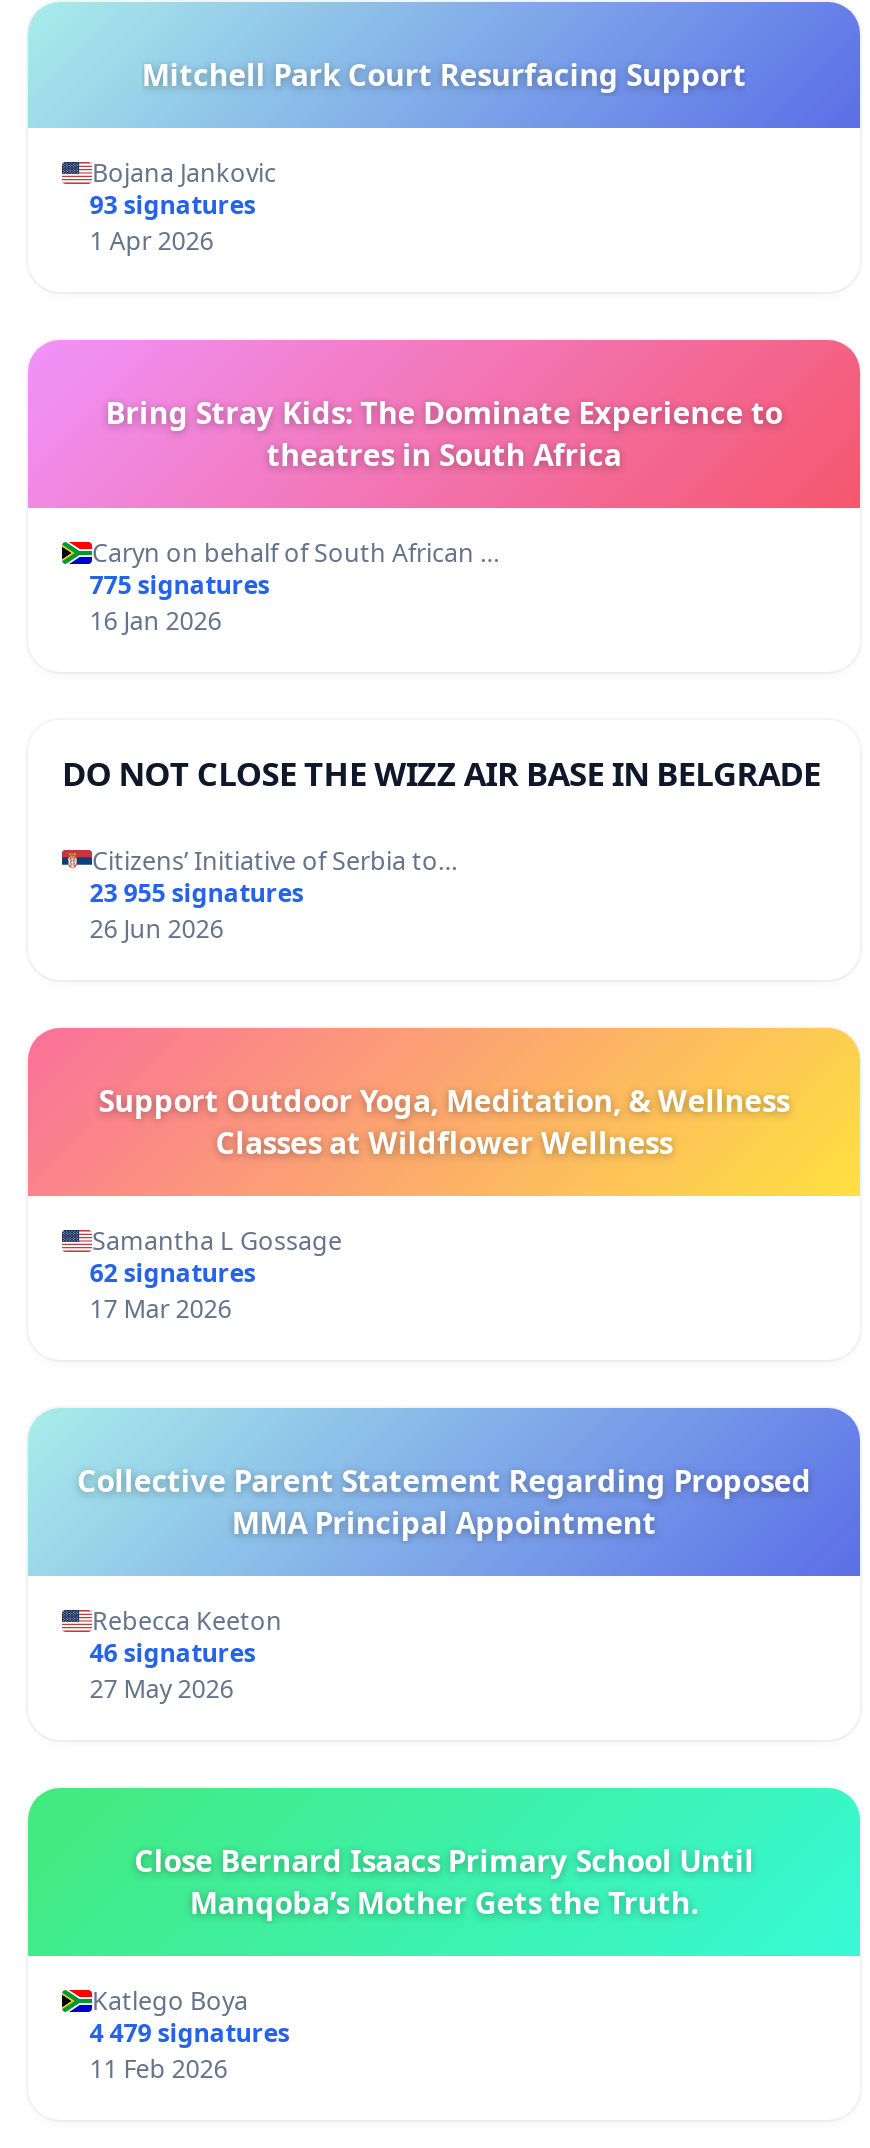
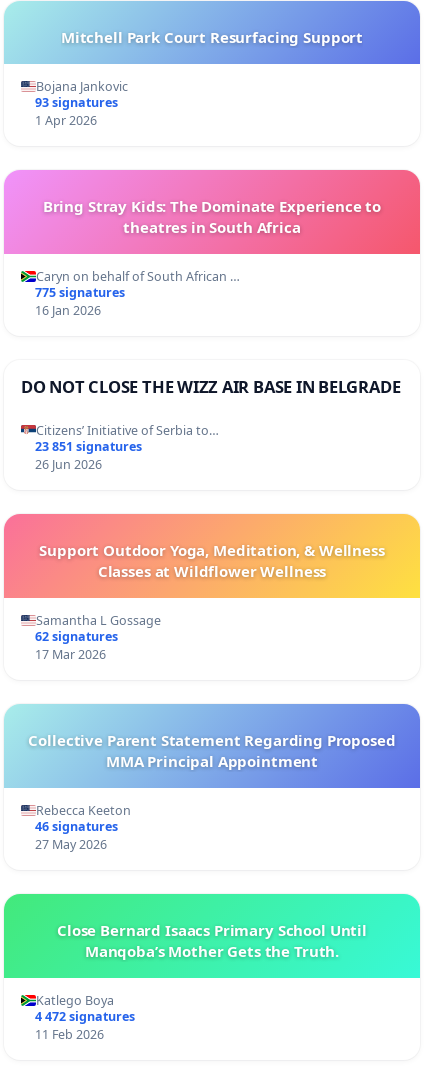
- 23 955 signatures
+ 23 851 signatures

- 4 479 signatures
+ 4 472 signatures
